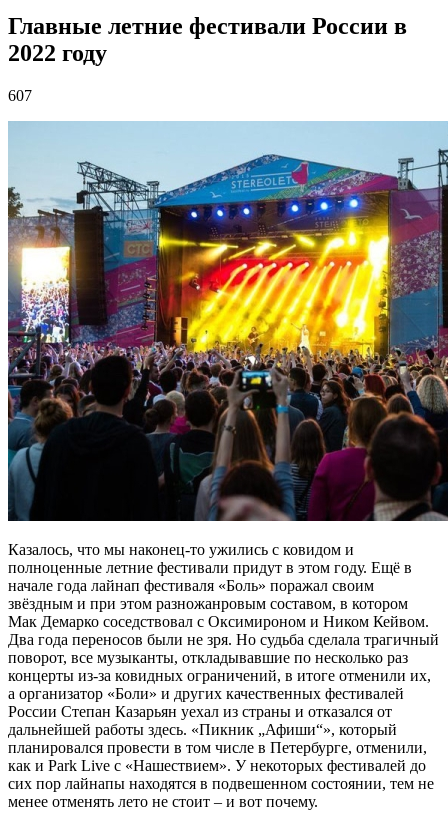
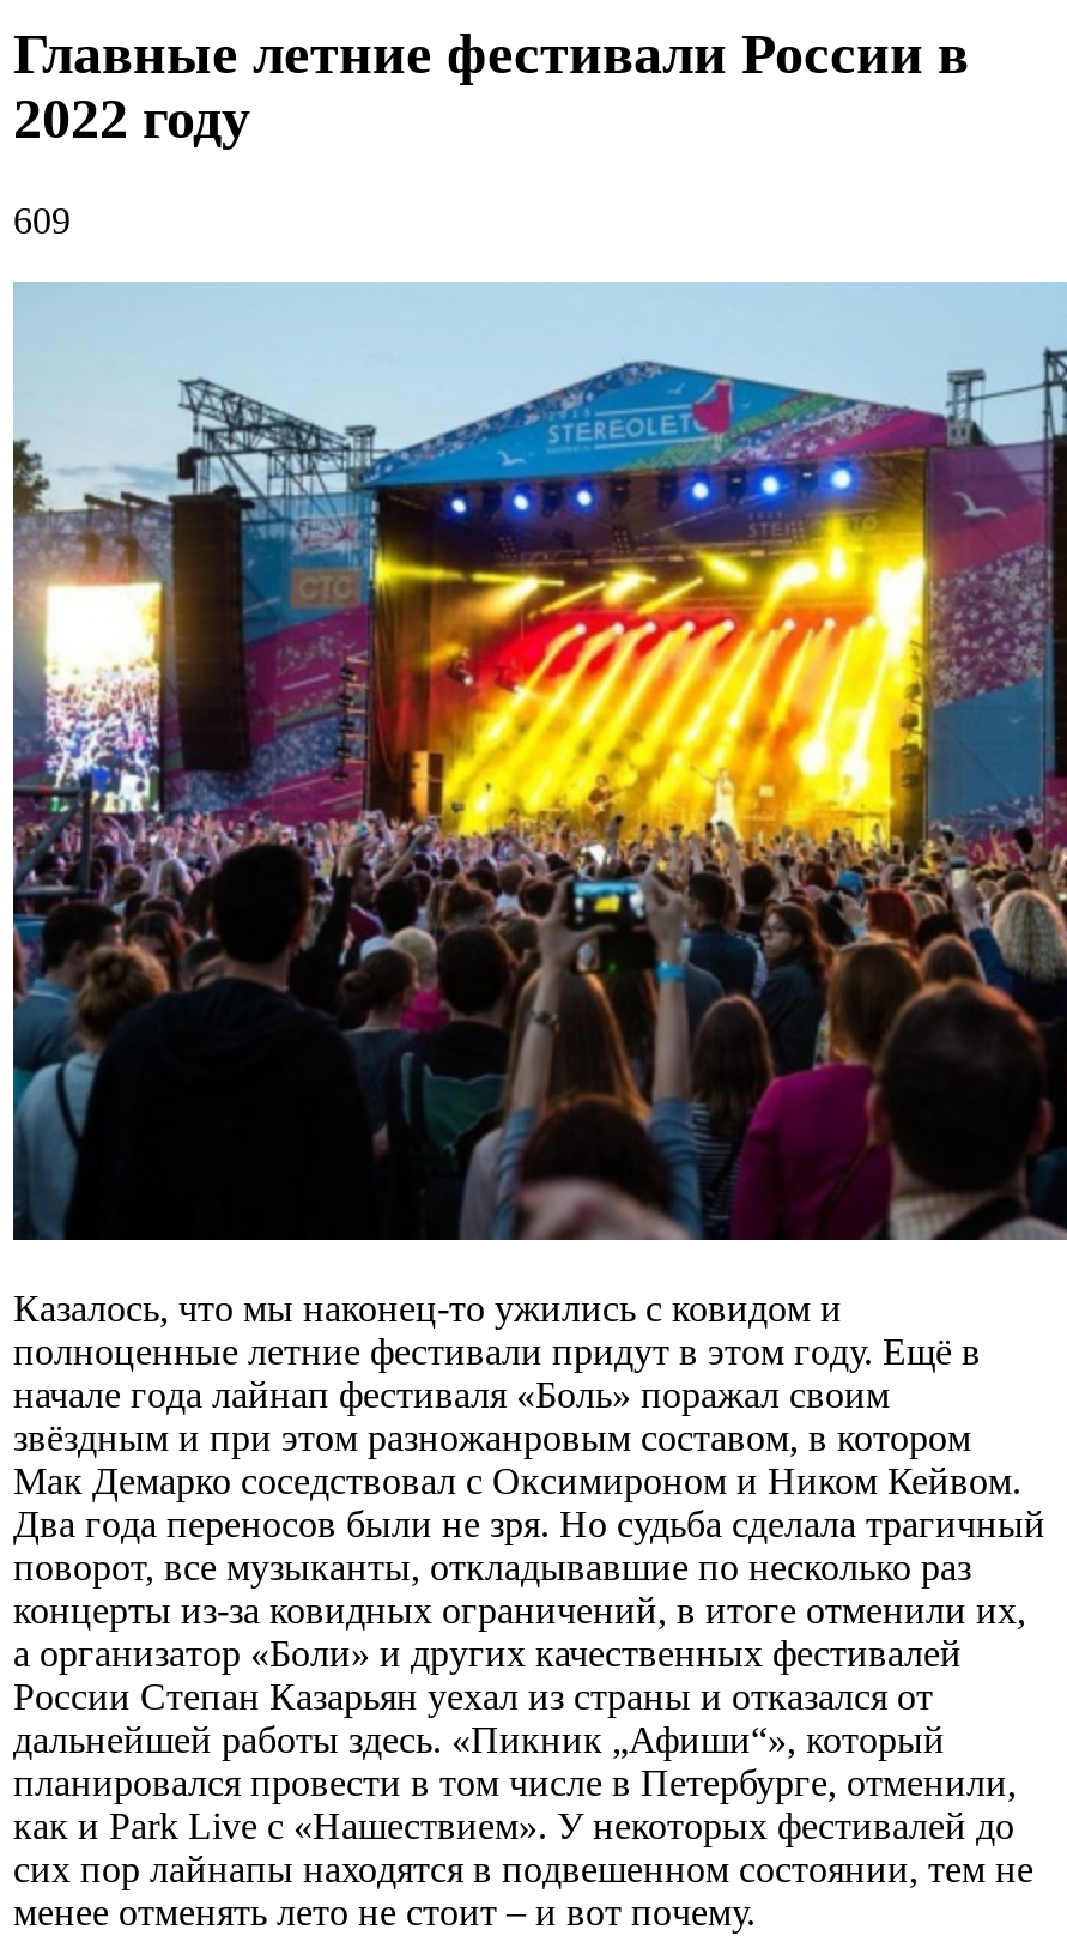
- 607
+ 609
